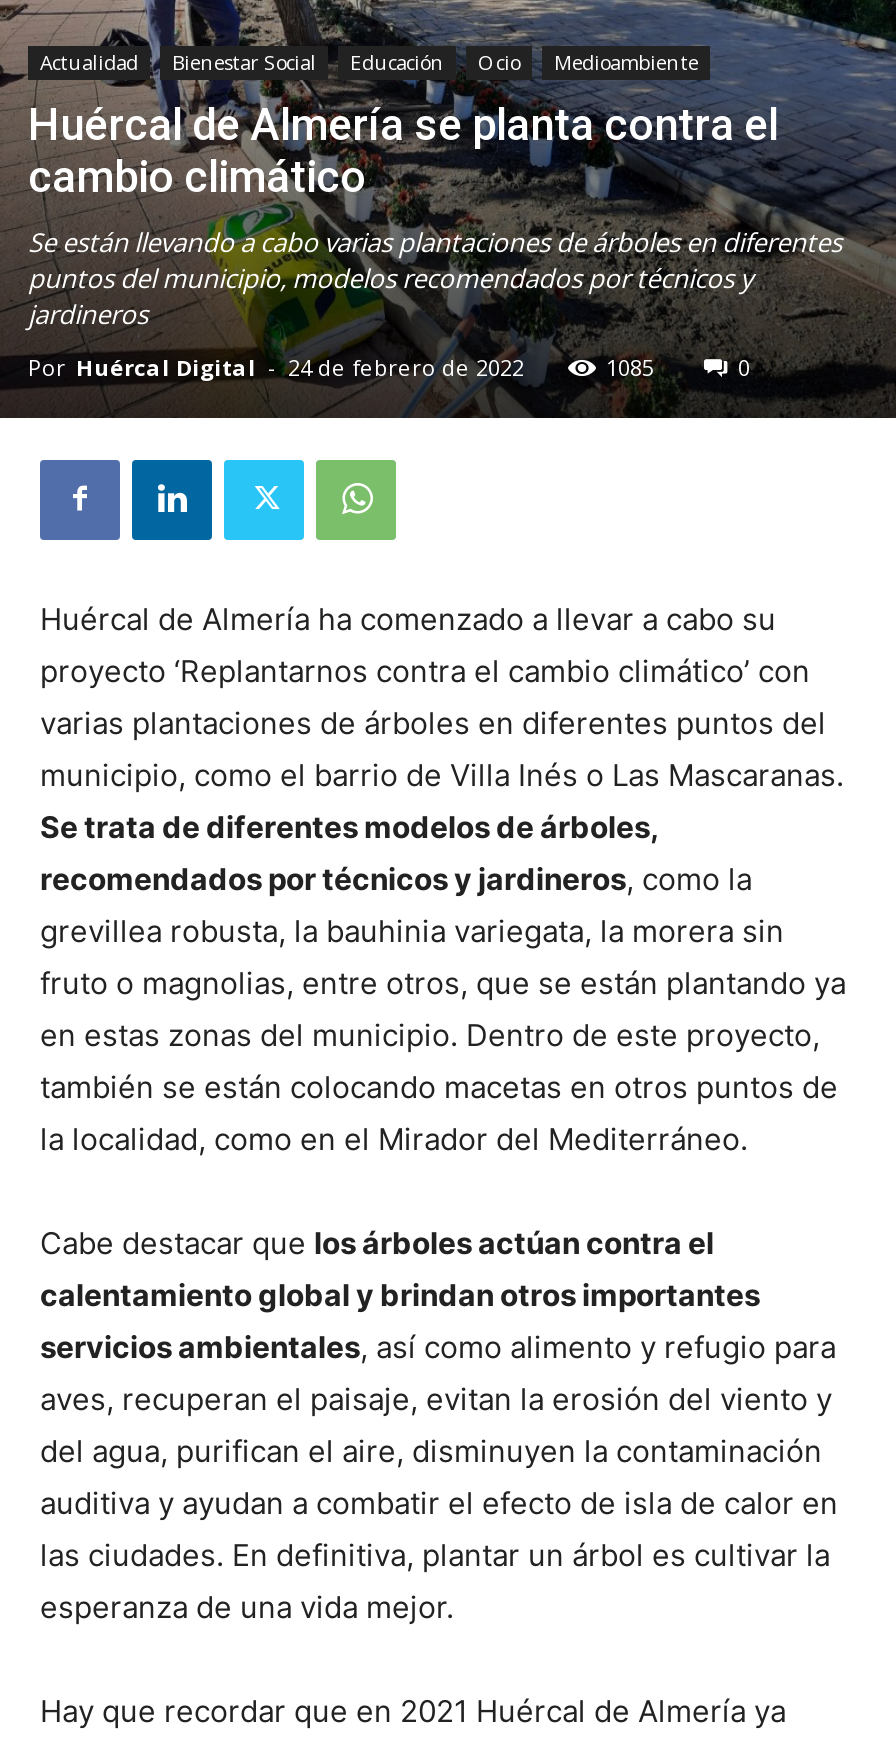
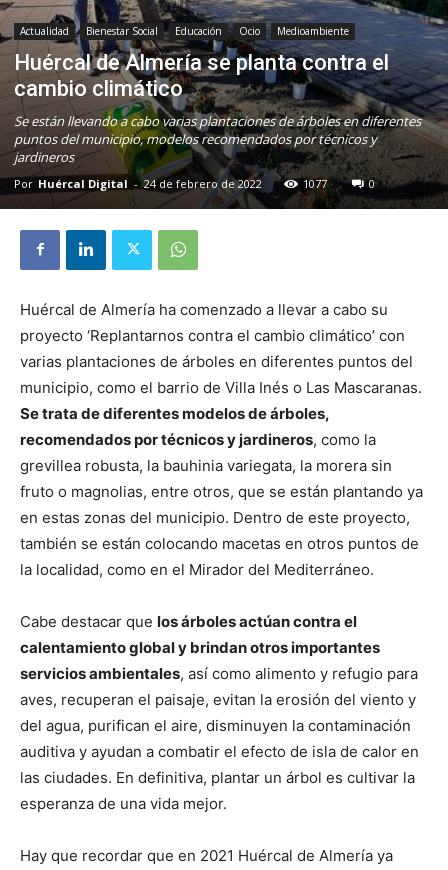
- 1085
+ 1077
